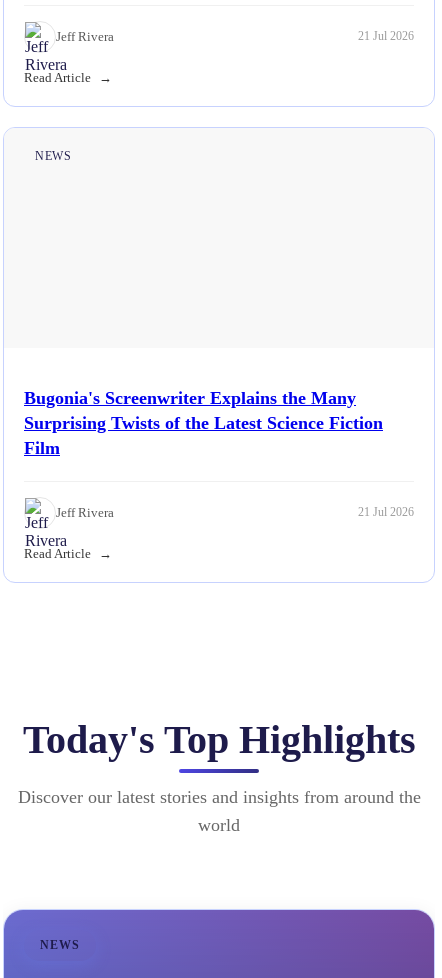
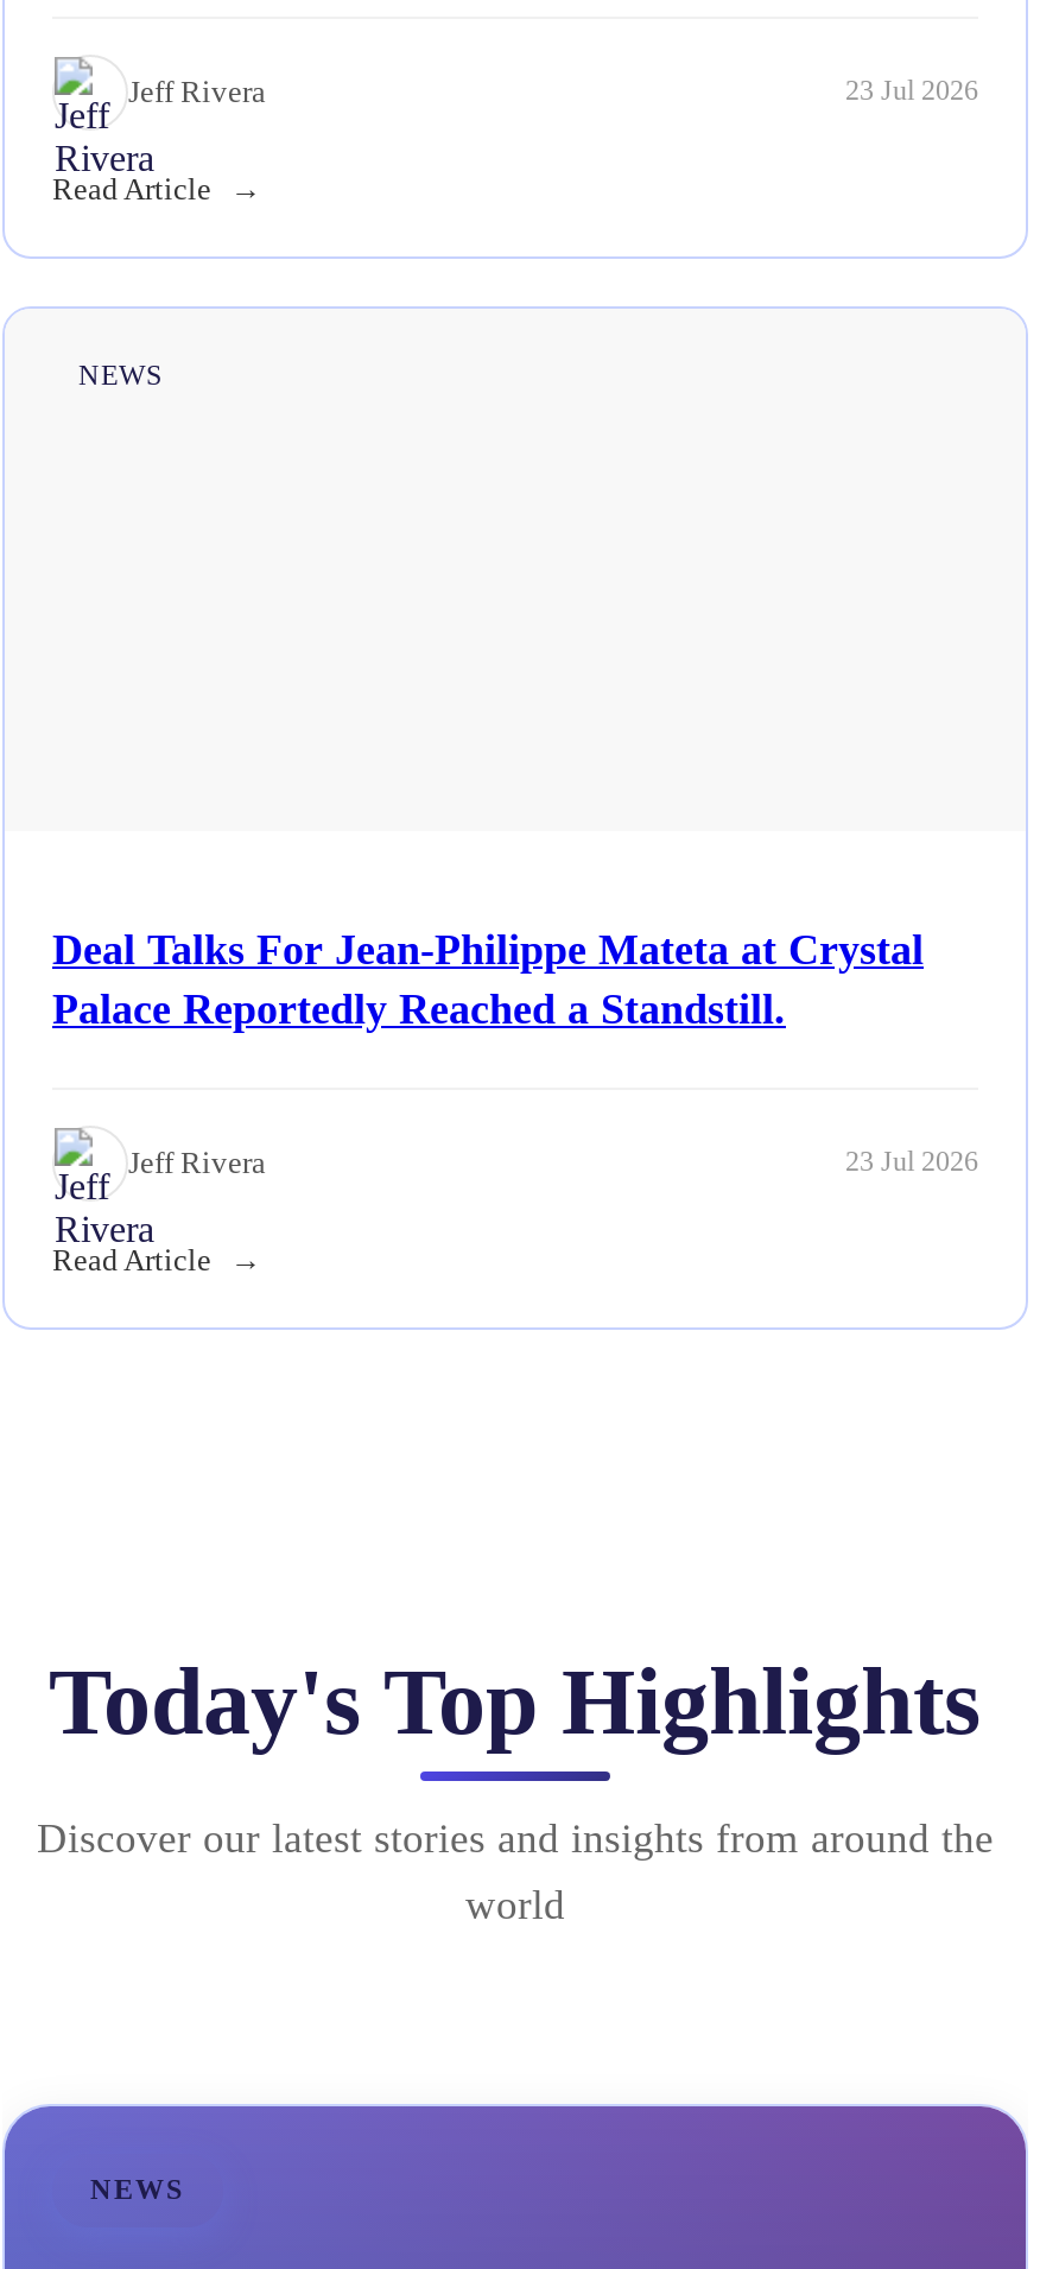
- 21 Jul 2026
+ 23 Jul 2026

- Bugonia's Screenwriter Explains the Many
- Surprising Twists of the Latest Science Fiction
- Film
+ Deal Talks For Jean-Philippe Mateta at Crystal
+ Palace Reportedly Reached a Standstill.

- 21 Jul 2026
+ 23 Jul 2026
